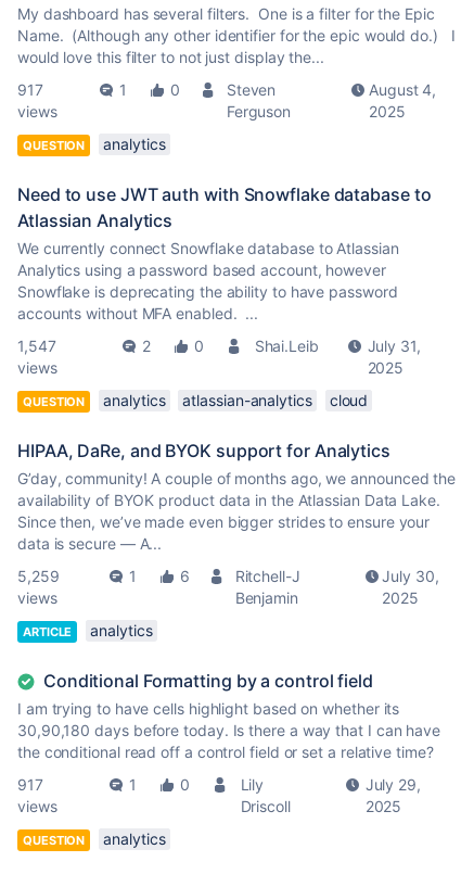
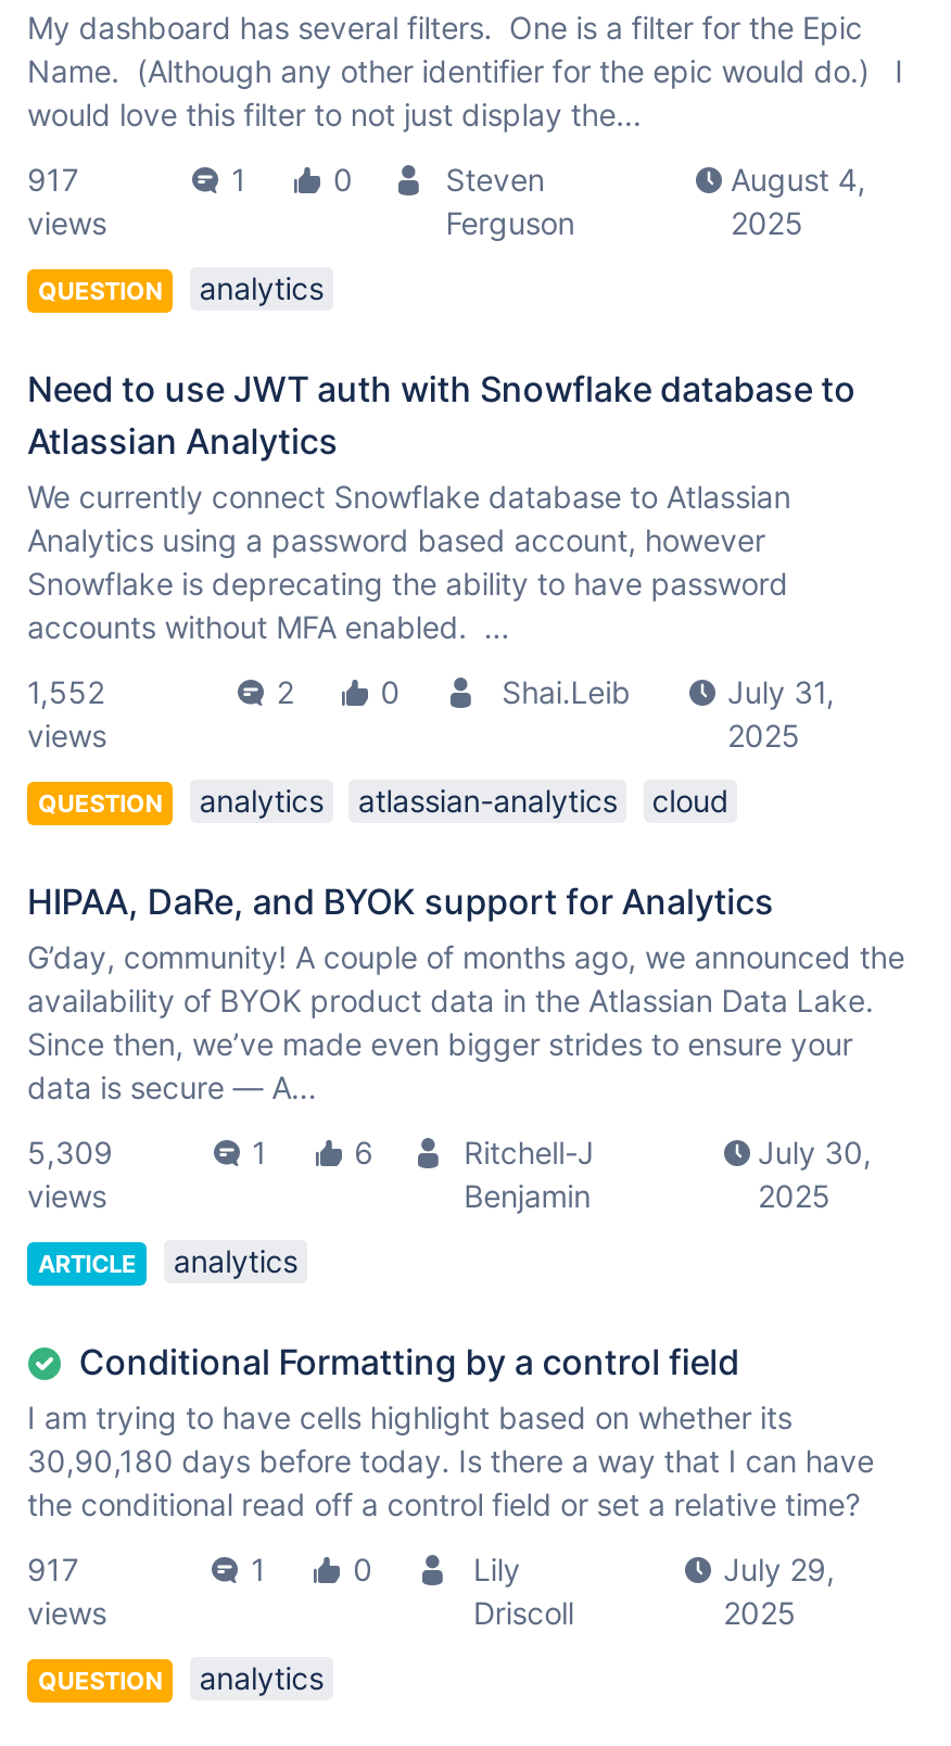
- 1,547
+ 1,552

- 5,259
+ 5,309
